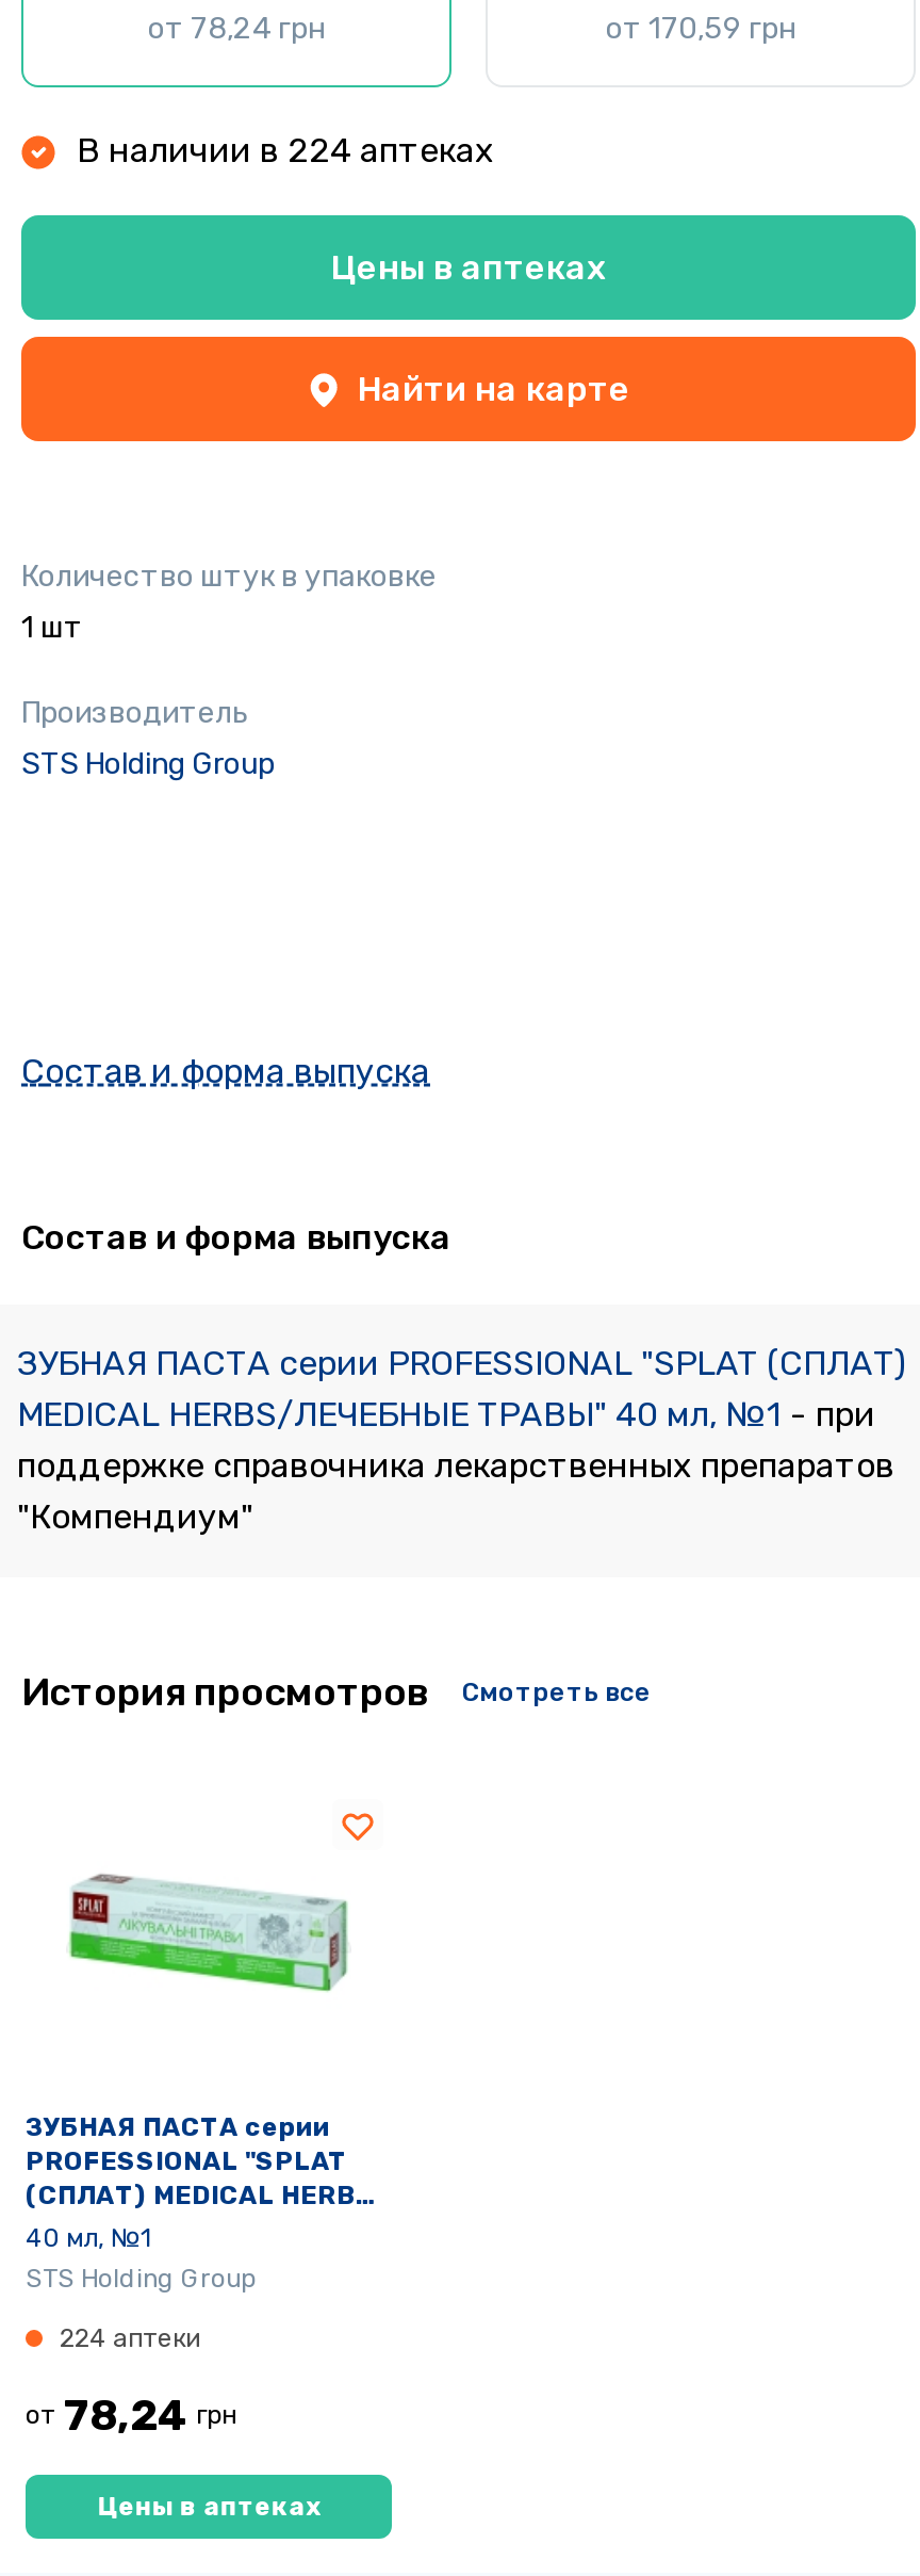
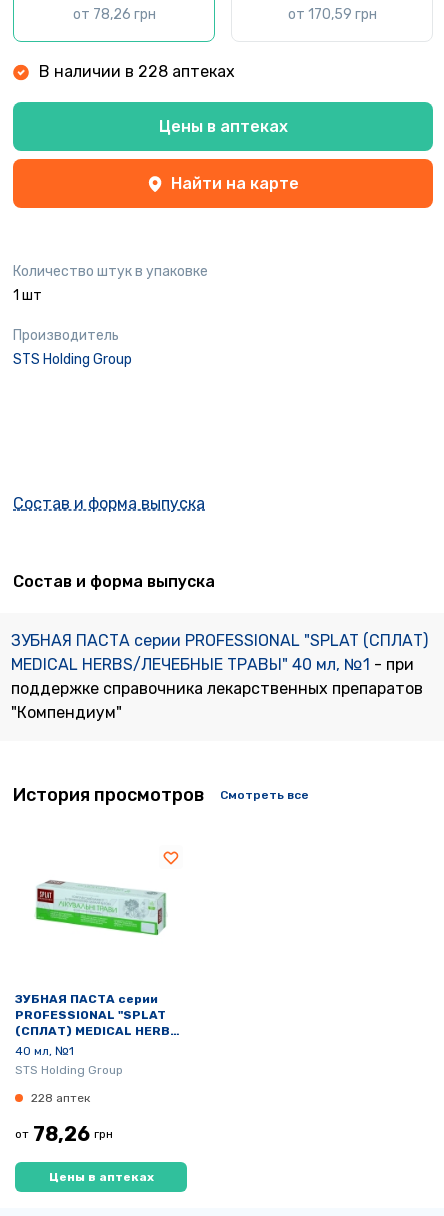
- от 78,24 грн
+ от 78,26 грн

- В наличии в 224 аптеках
+ В наличии в 228 аптеках

- 224 аптеки
+ 228 аптек

- от 78,24 грн
+ от 78,26 грн
